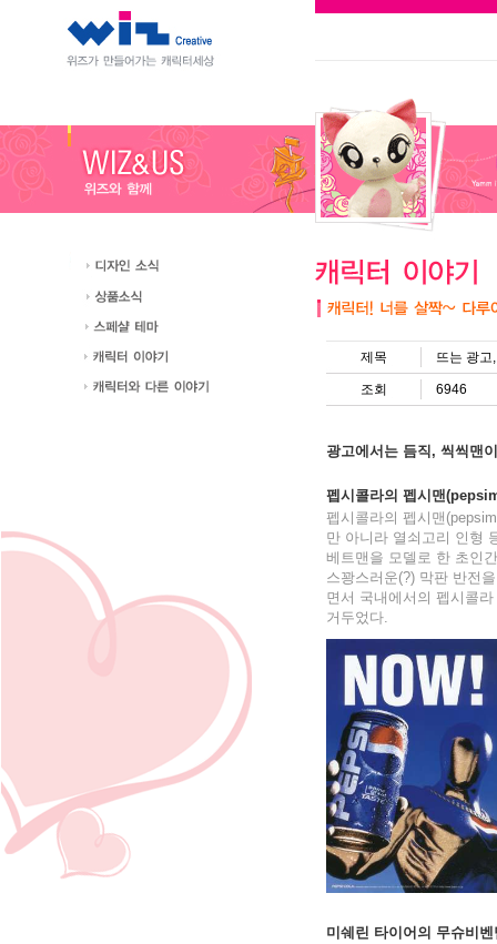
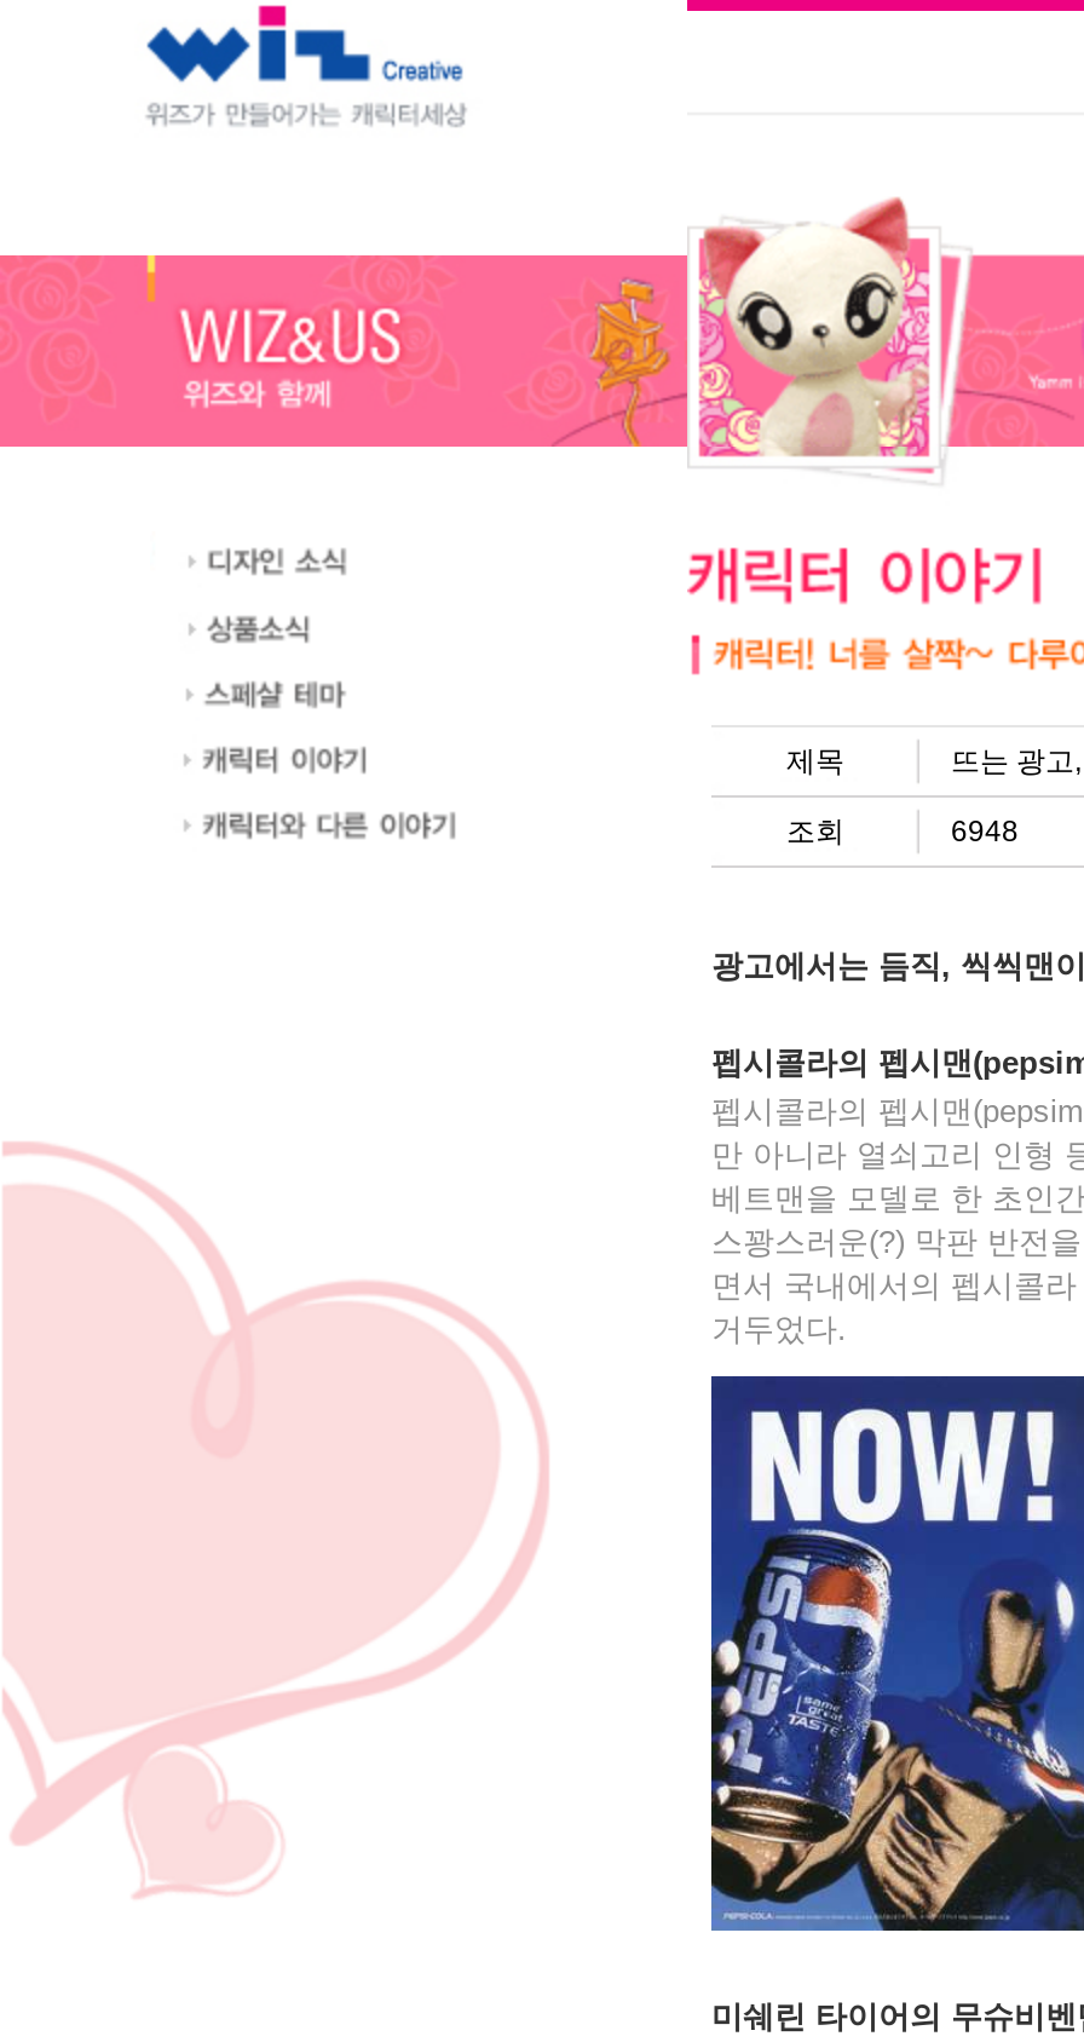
- 6946
+ 6948
